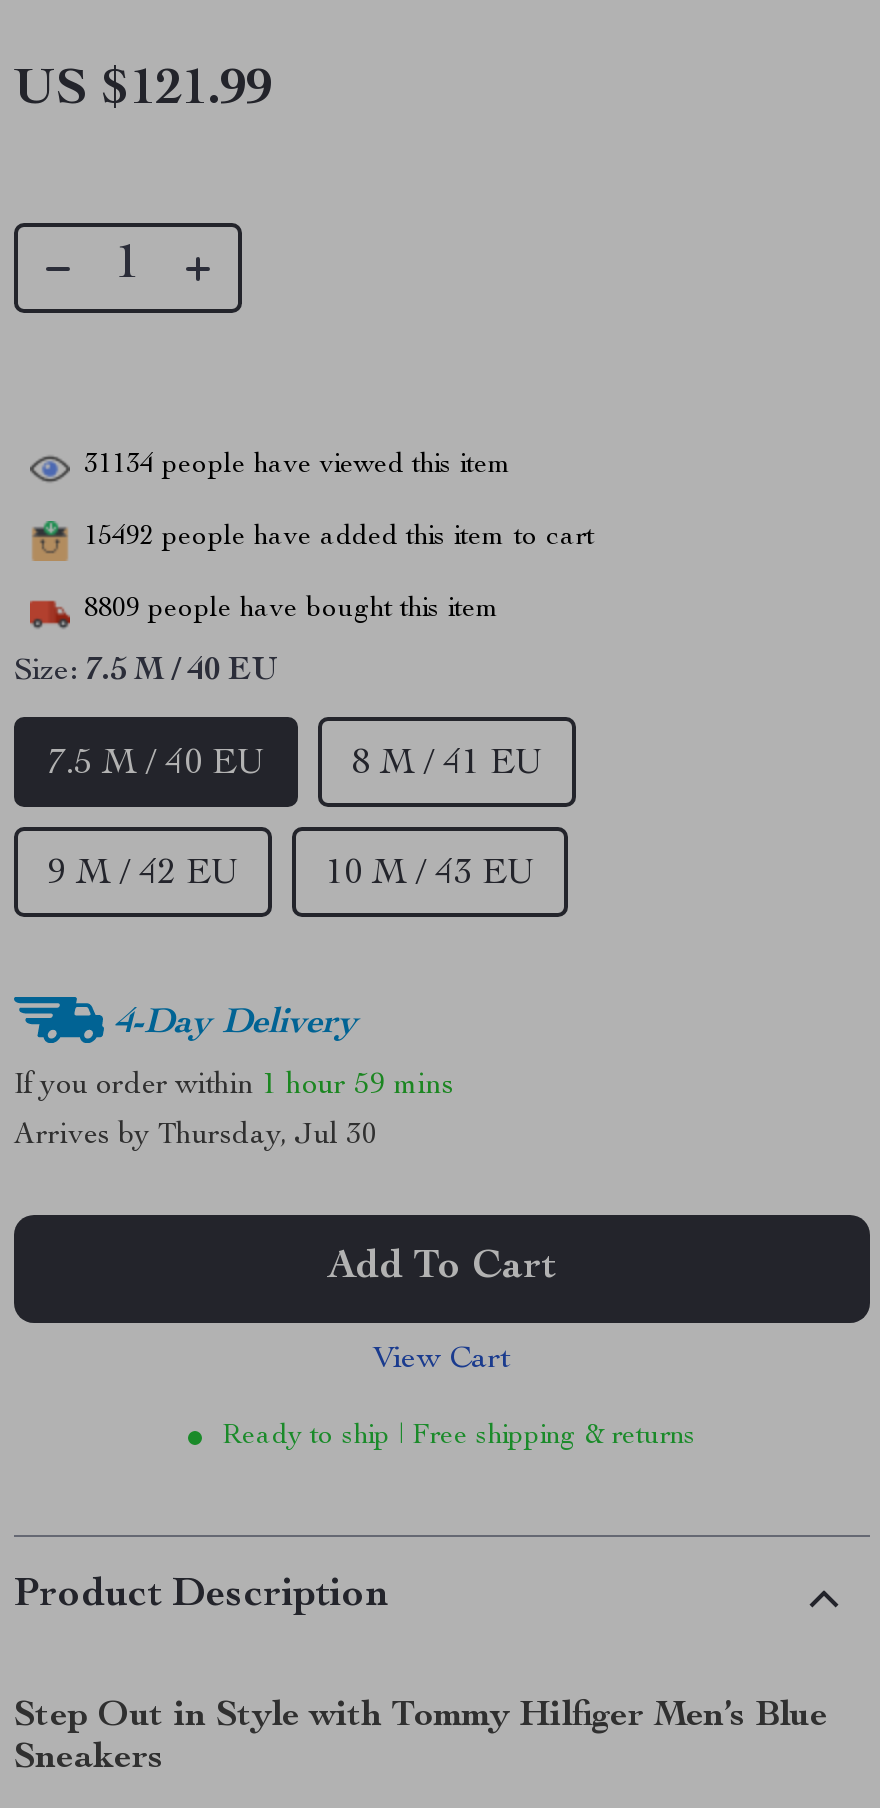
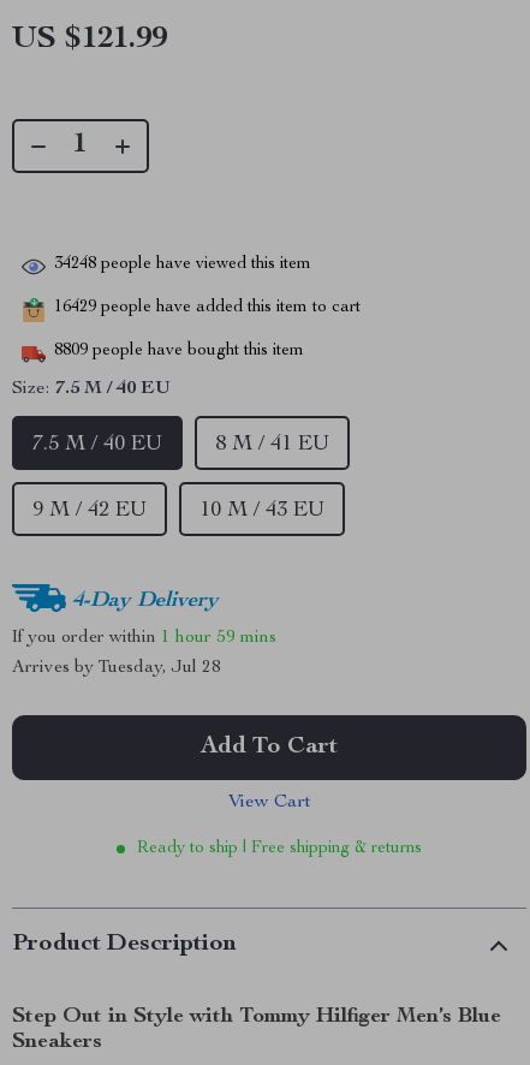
- 31134 people have viewed this item
+ 34248 people have viewed this item

- 15492 people have added this item to cart
+ 16429 people have added this item to cart

- Arrives by Thursday, Jul 30
+ Arrives by Tuesday, Jul 28
